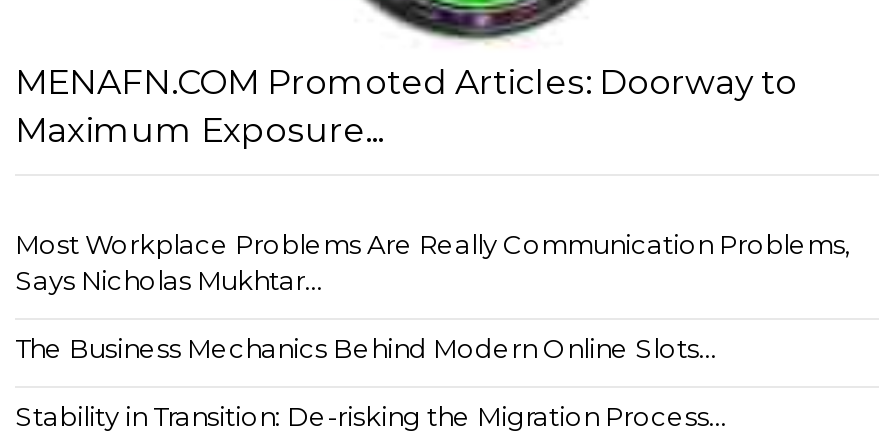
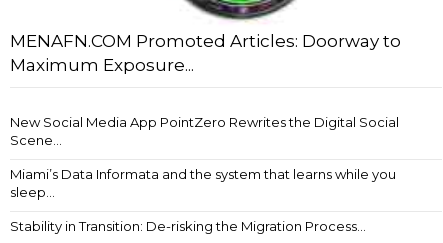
- Most Workplace Problems Are Really Communication Problems,
- Says Nicholas Mukhtar...
+ New Social Media App PointZero Rewrites the Digital Social
+ Scene...

- The Business Mechanics Behind Modern Online Slots...
+ Miami’s Data Informata and the system that learns while you
+ sleep...
